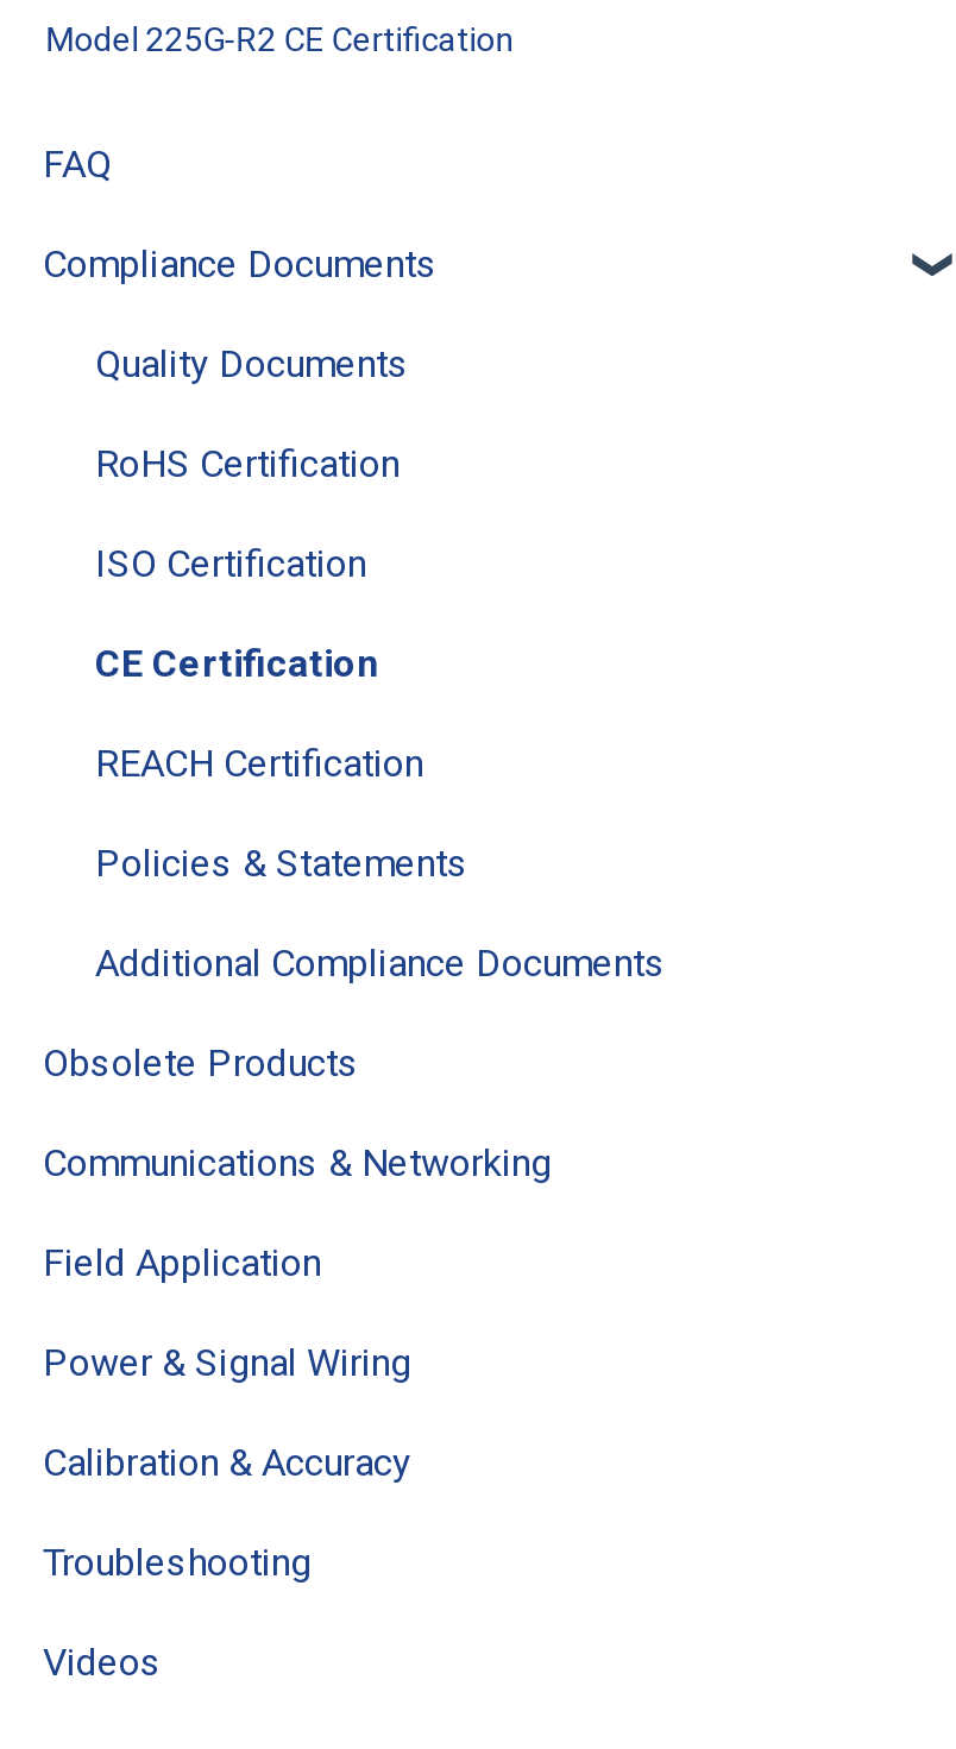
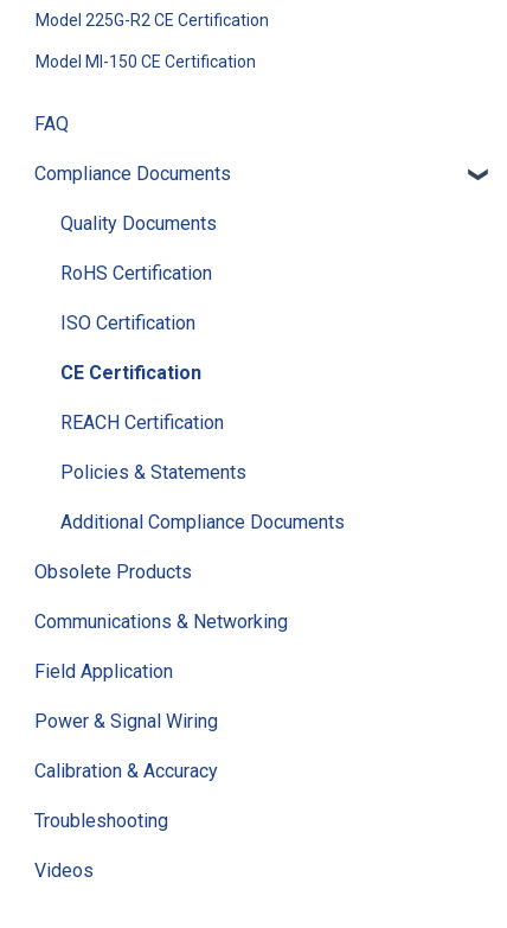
+ Model MI-150 CE Certification
